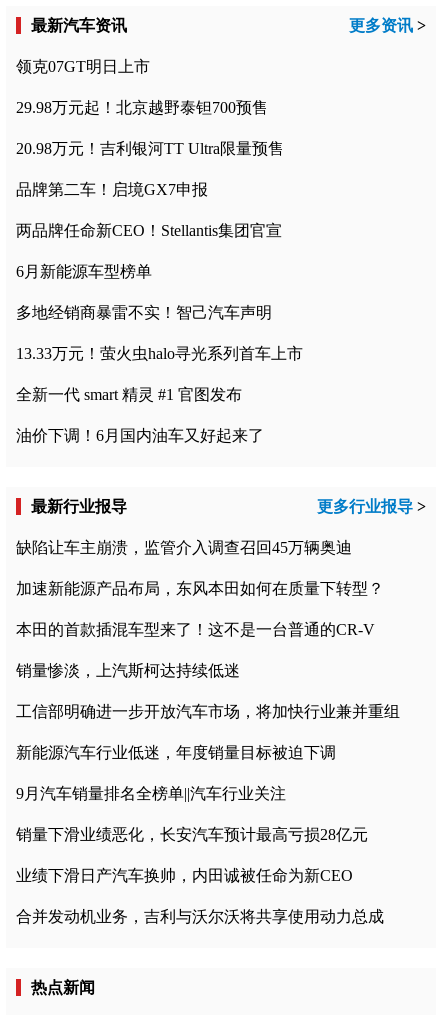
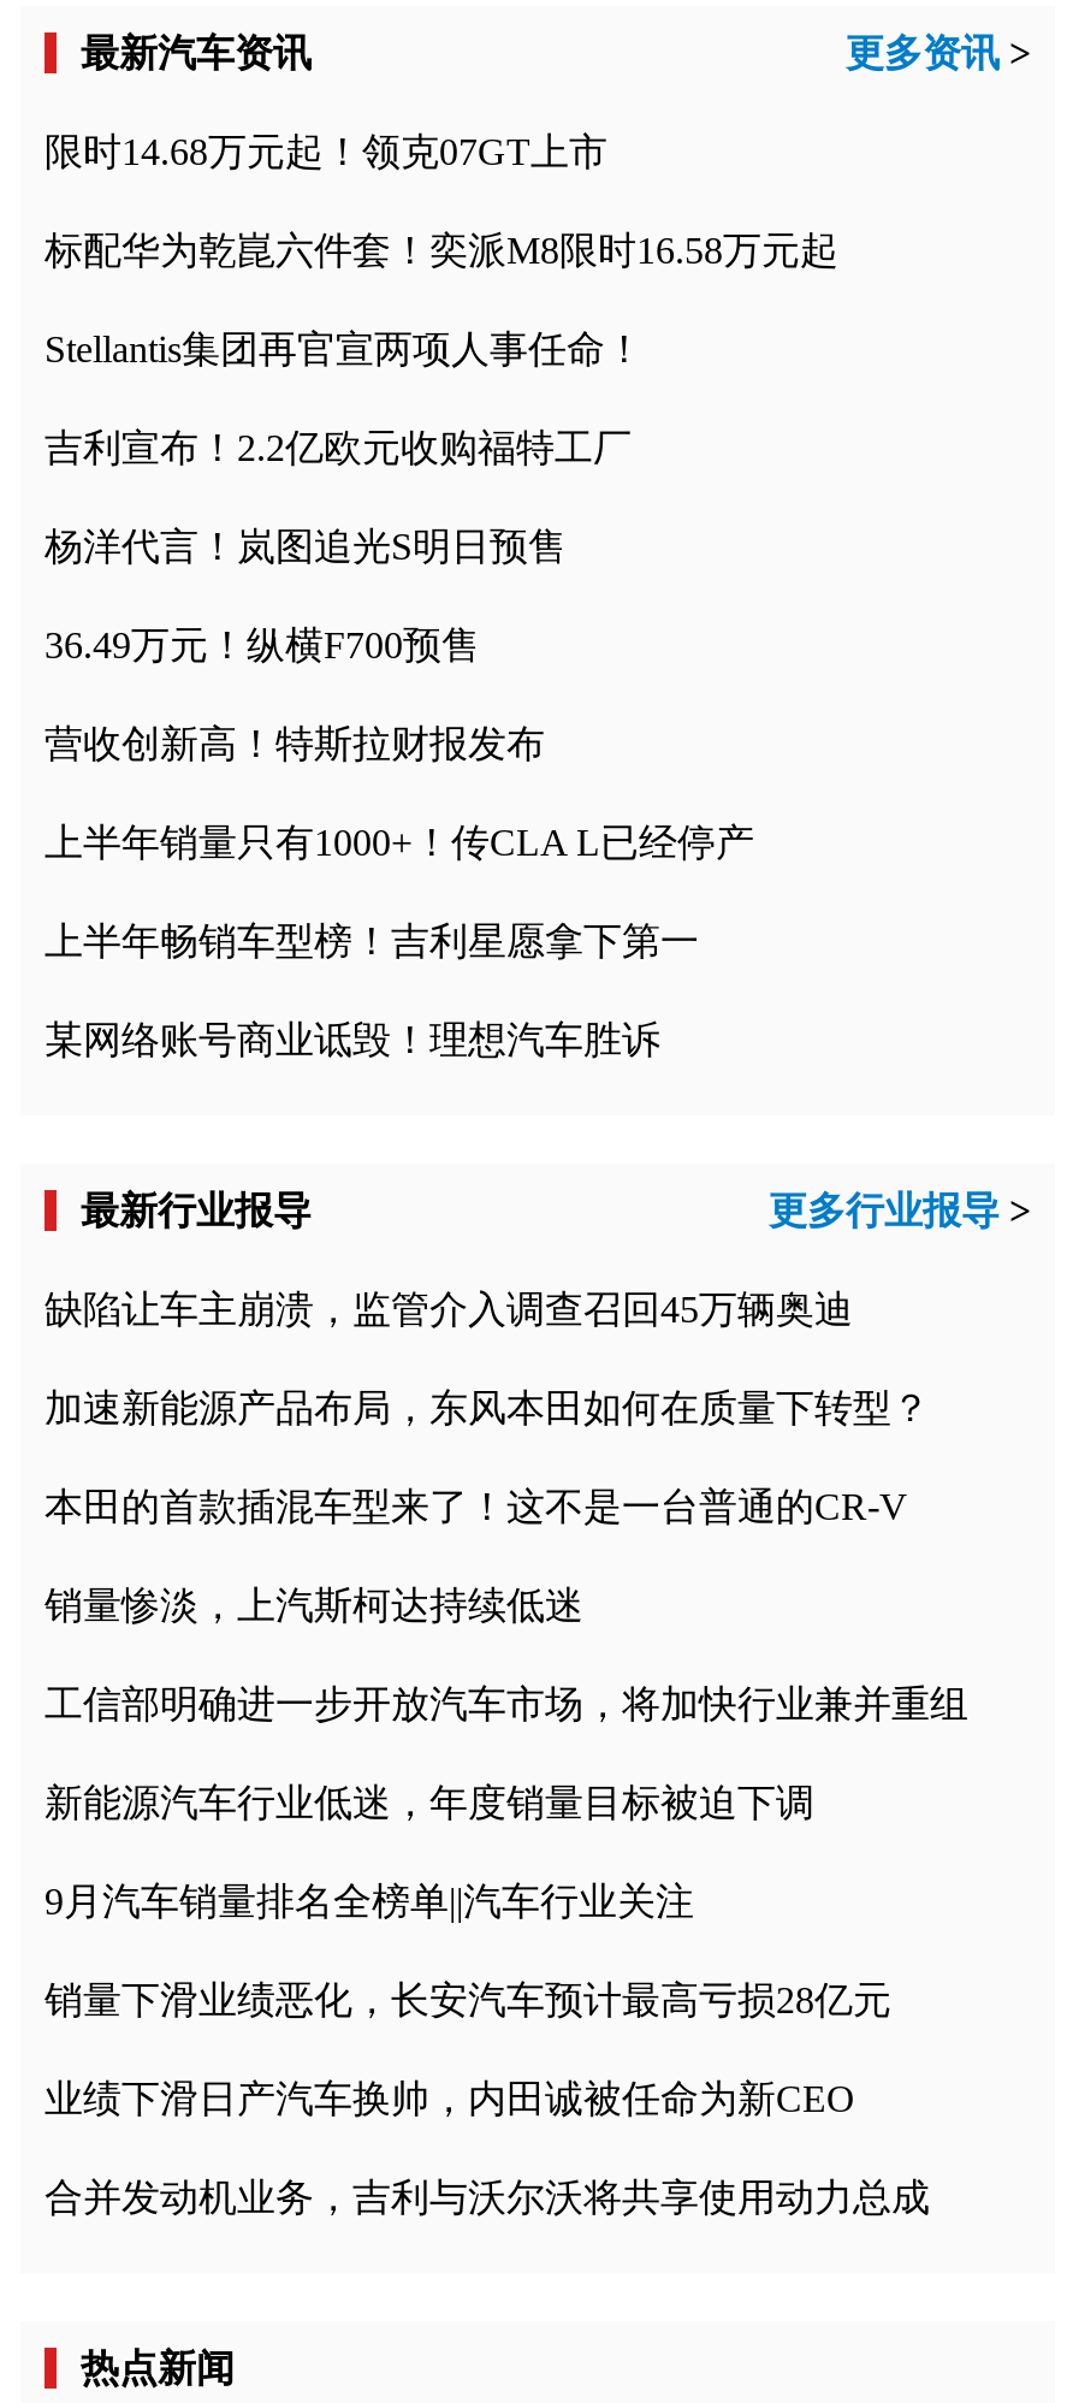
- 领克07GT明日上市
+ 限时14.68万元起！领克07GT上市

- 29.98万元起！北京越野泰钽700预售
+ 标配华为乾崑六件套！奕派M8限时16.58万元起

- 20.98万元！吉利银河TT Ultra限量预售
+ Stellantis集团再官宣两项人事任命！

- 品牌第二车！启境GX7申报
+ 吉利宣布！2.2亿欧元收购福特工厂

- 两品牌任命新CEO！Stellantis集团官宣
+ 杨洋代言！岚图追光S明日预售

- 6月新能源车型榜单
+ 36.49万元！纵横F700预售

- 多地经销商暴雷不实！智己汽车声明
+ 营收创新高！特斯拉财报发布

- 13.33万元！萤火虫halo寻光系列首车上市
+ 上半年销量只有1000+！传CLA L已经停产

- 全新一代 smart 精灵 #1 官图发布
+ 上半年畅销车型榜！吉利星愿拿下第一

- 油价下调！6月国内油车又好起来了
+ 某网络账号商业诋毁！理想汽车胜诉
